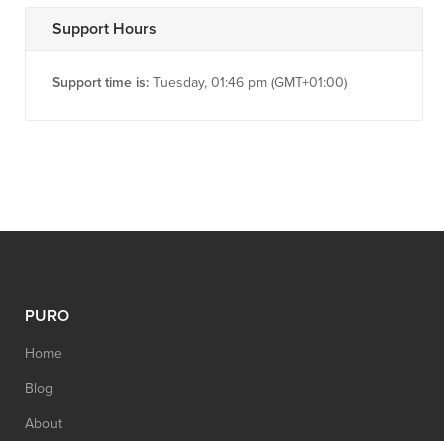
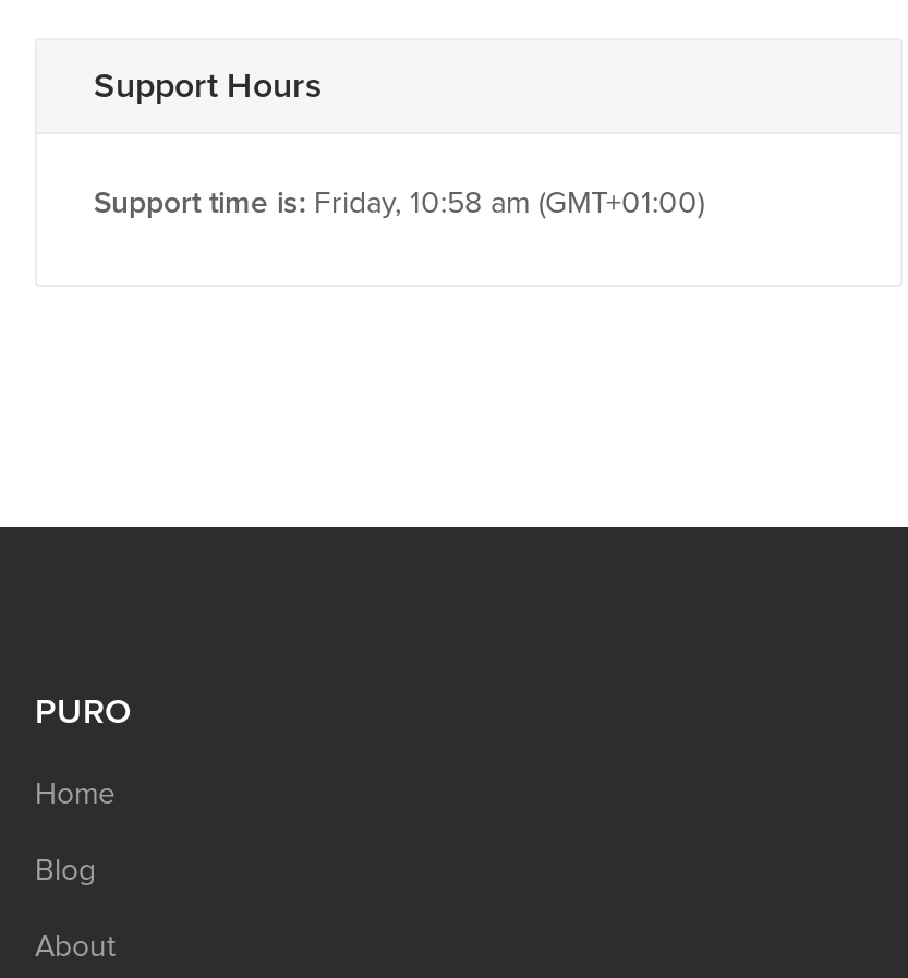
- Support time is: Tuesday, 01:46 pm (GMT+01:00)
+ Support time is: Friday, 10:58 am (GMT+01:00)
